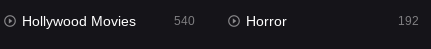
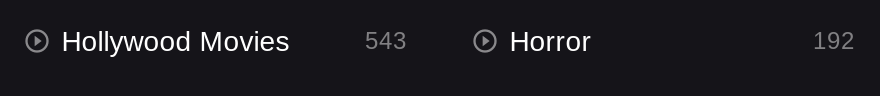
- 540
+ 543
